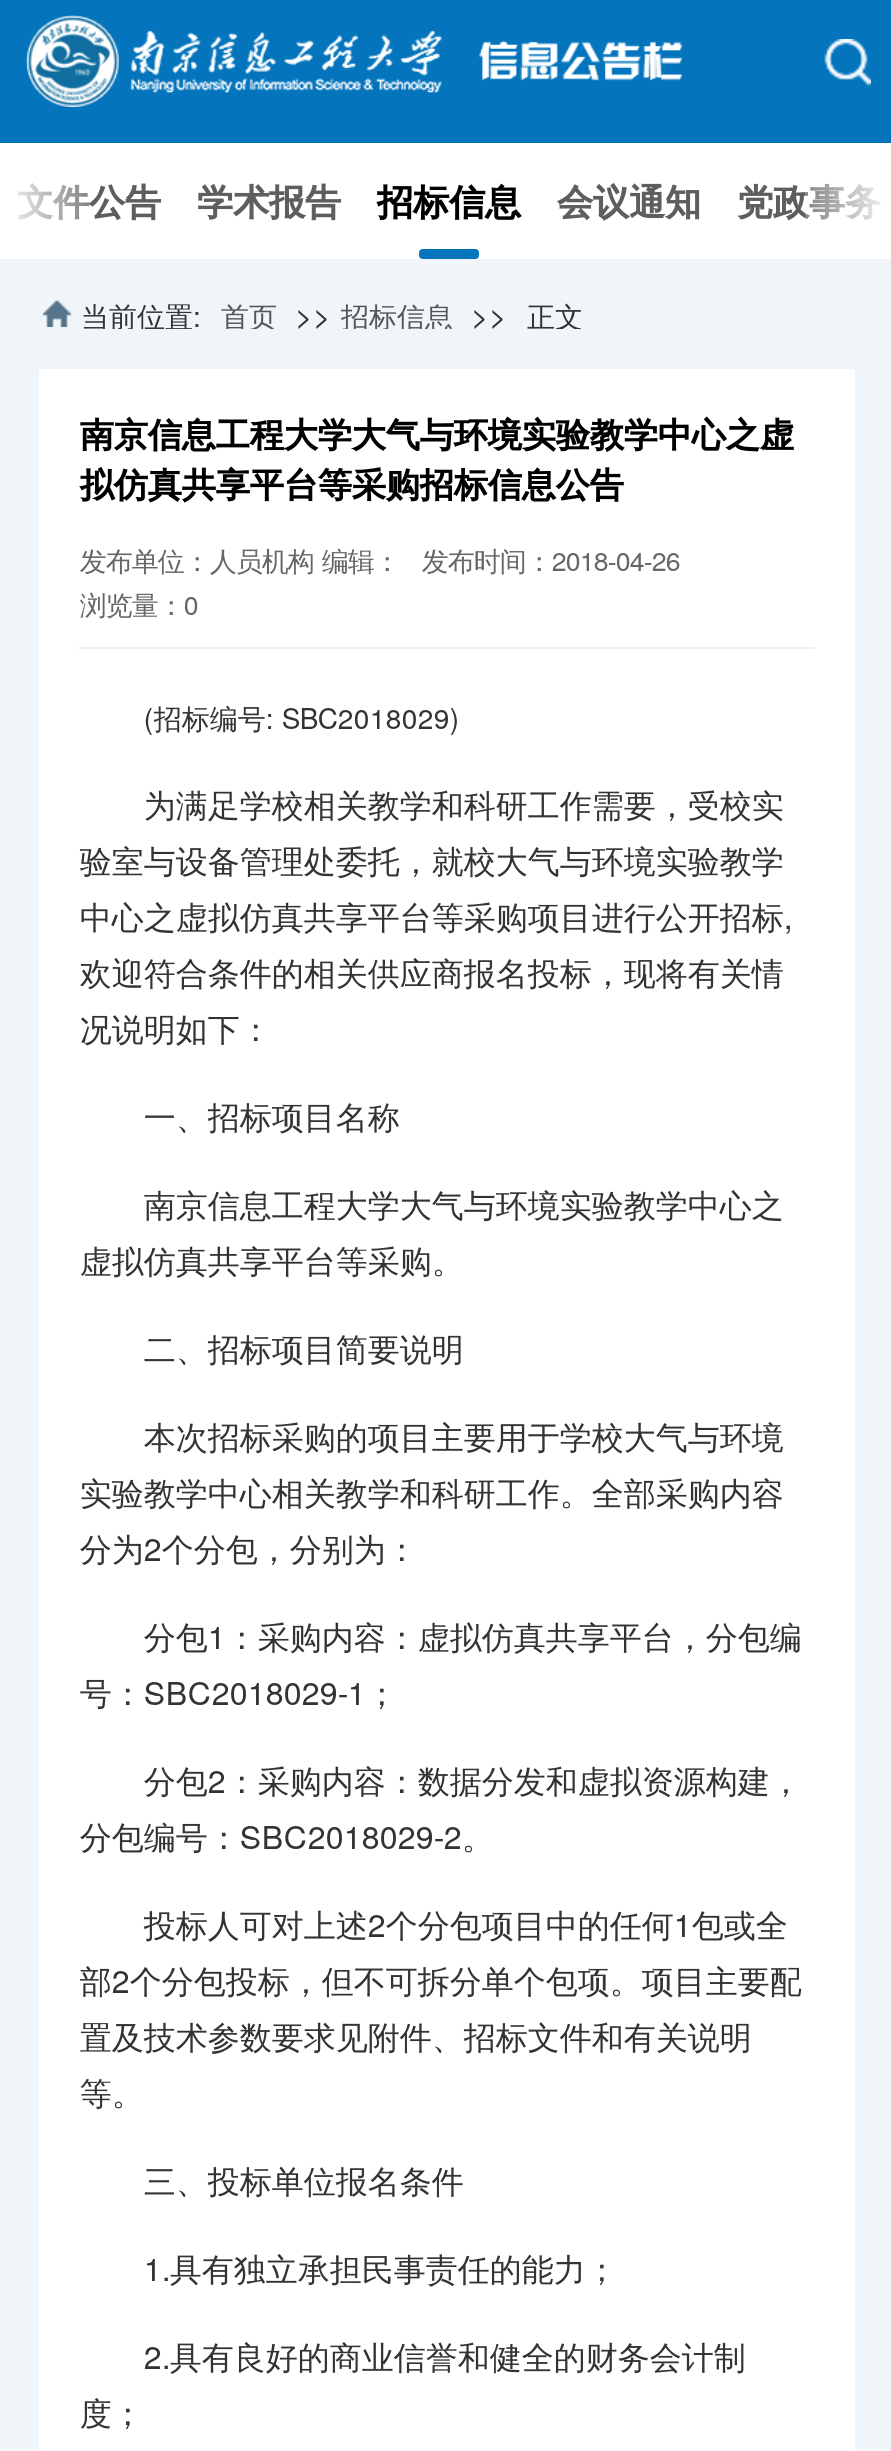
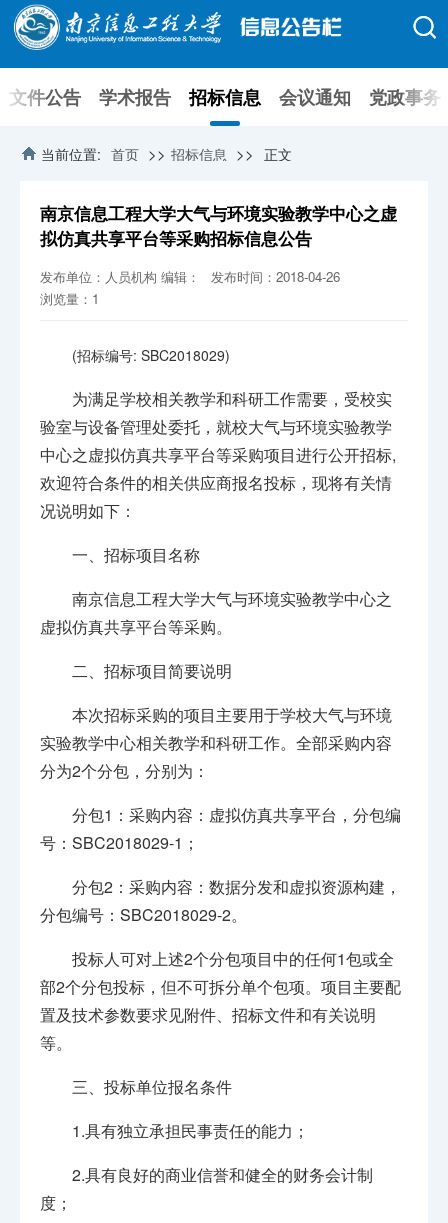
- 浏览量：0
+ 浏览量：1
